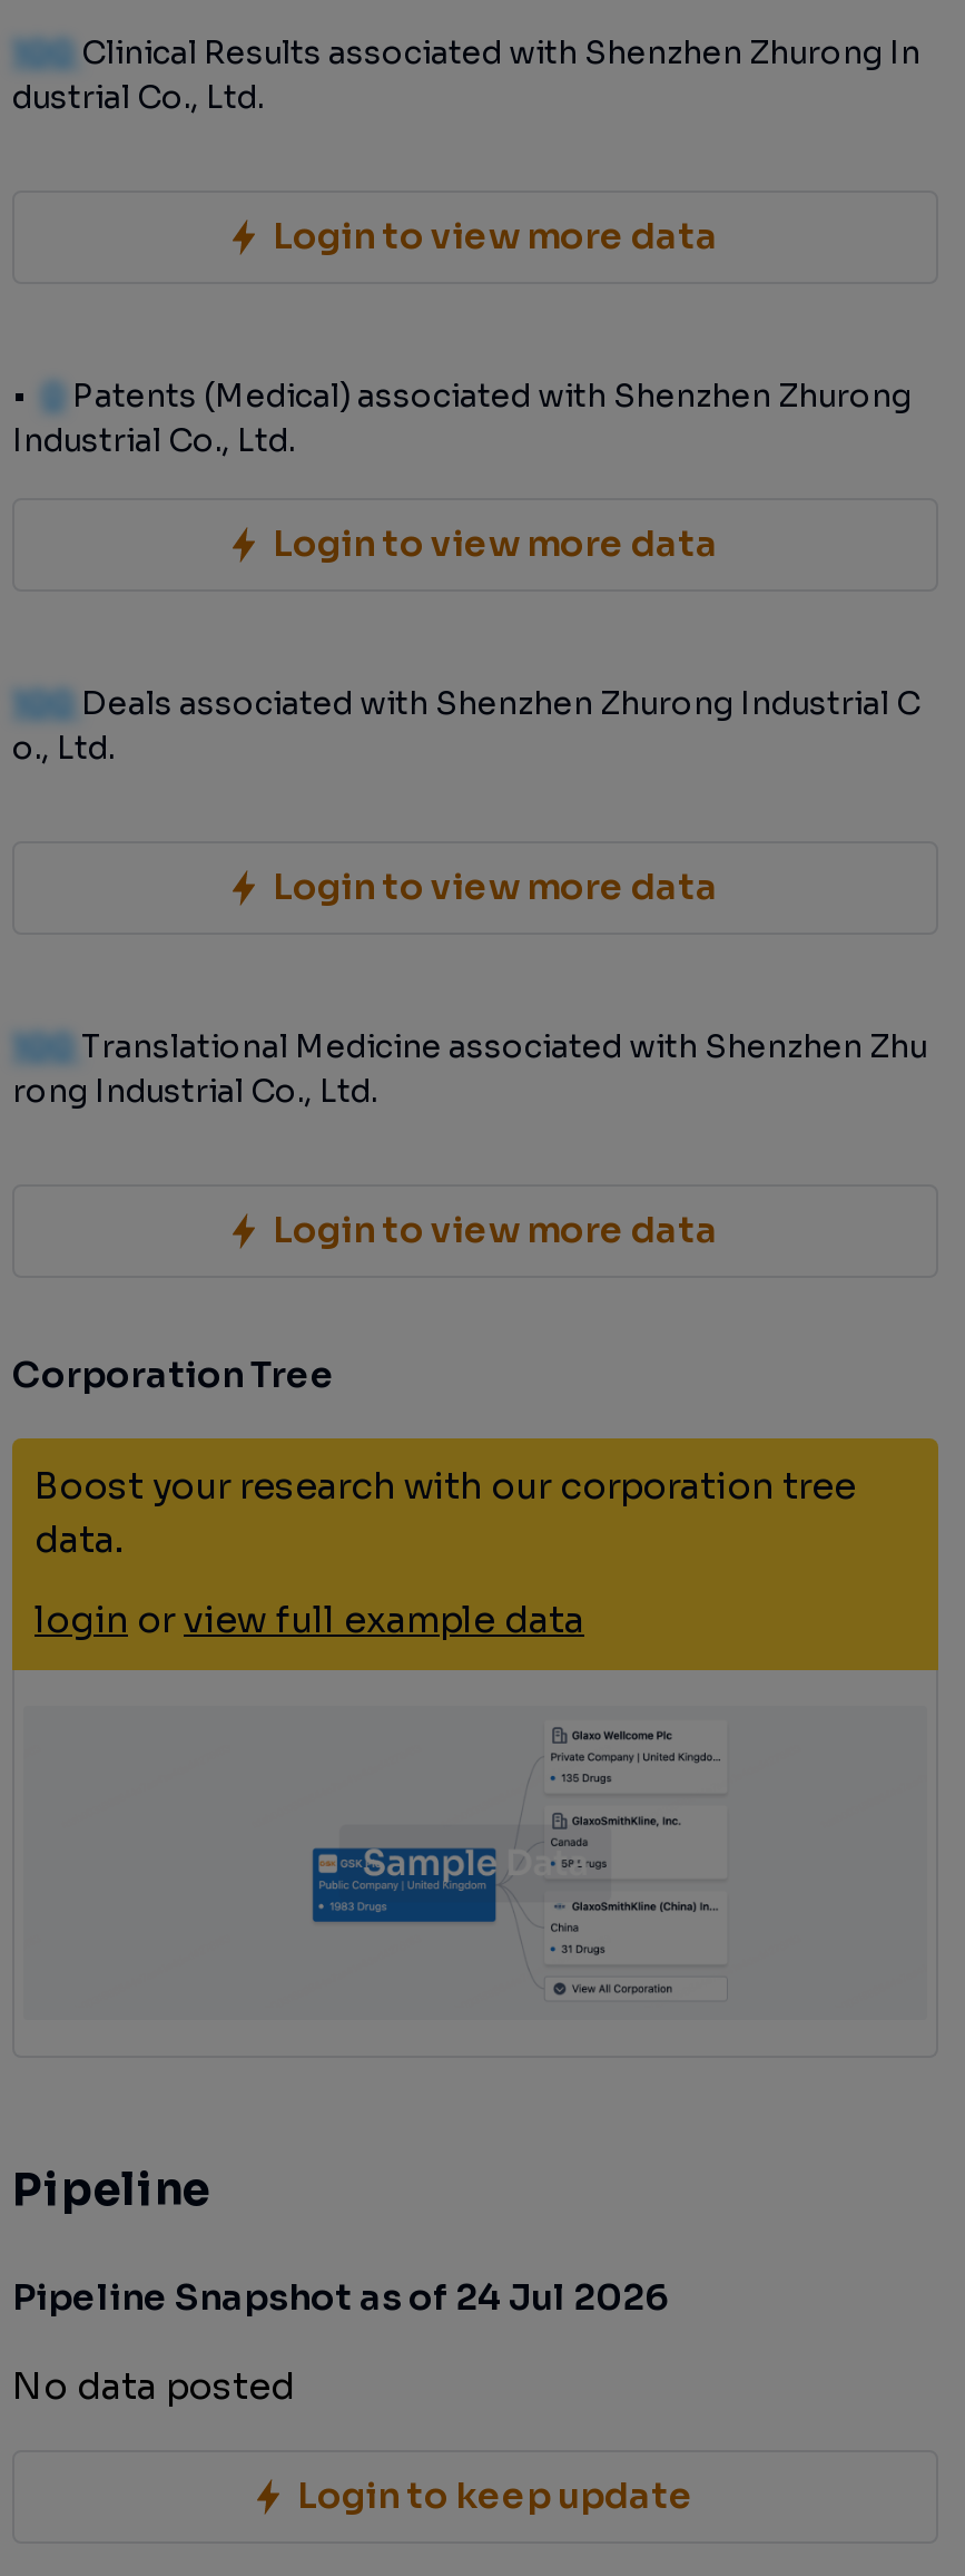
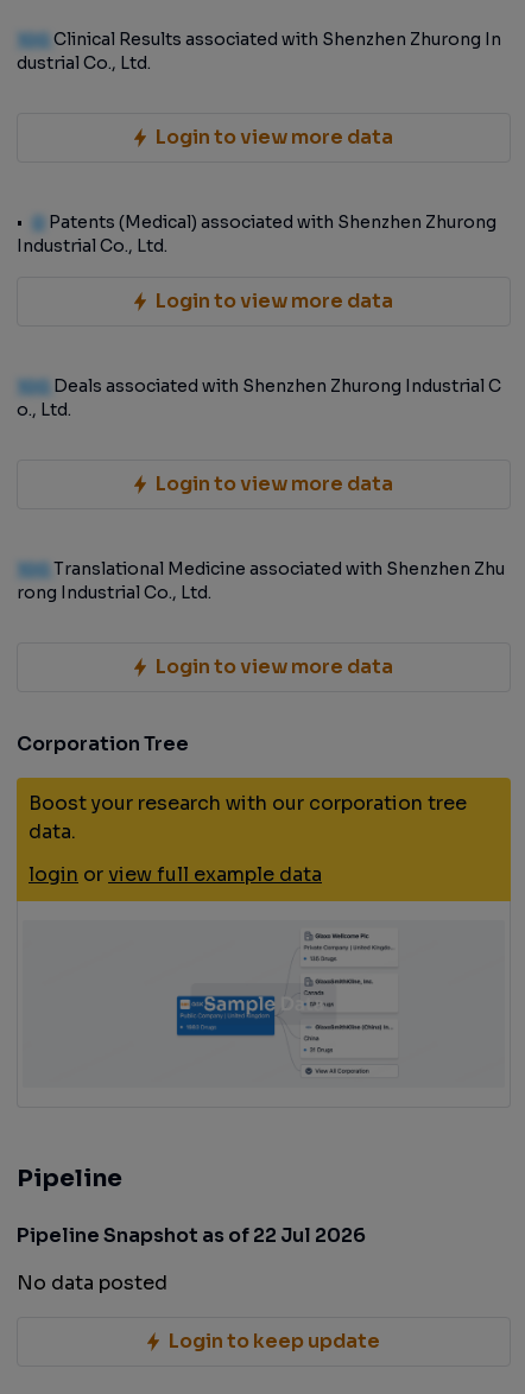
- Pipeline Snapshot as of 24 Jul 2026
+ Pipeline Snapshot as of 22 Jul 2026
